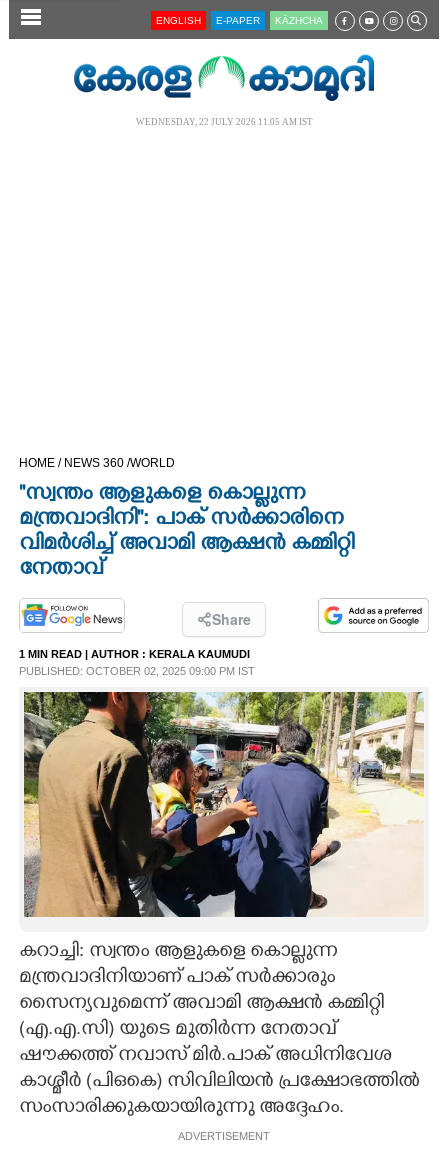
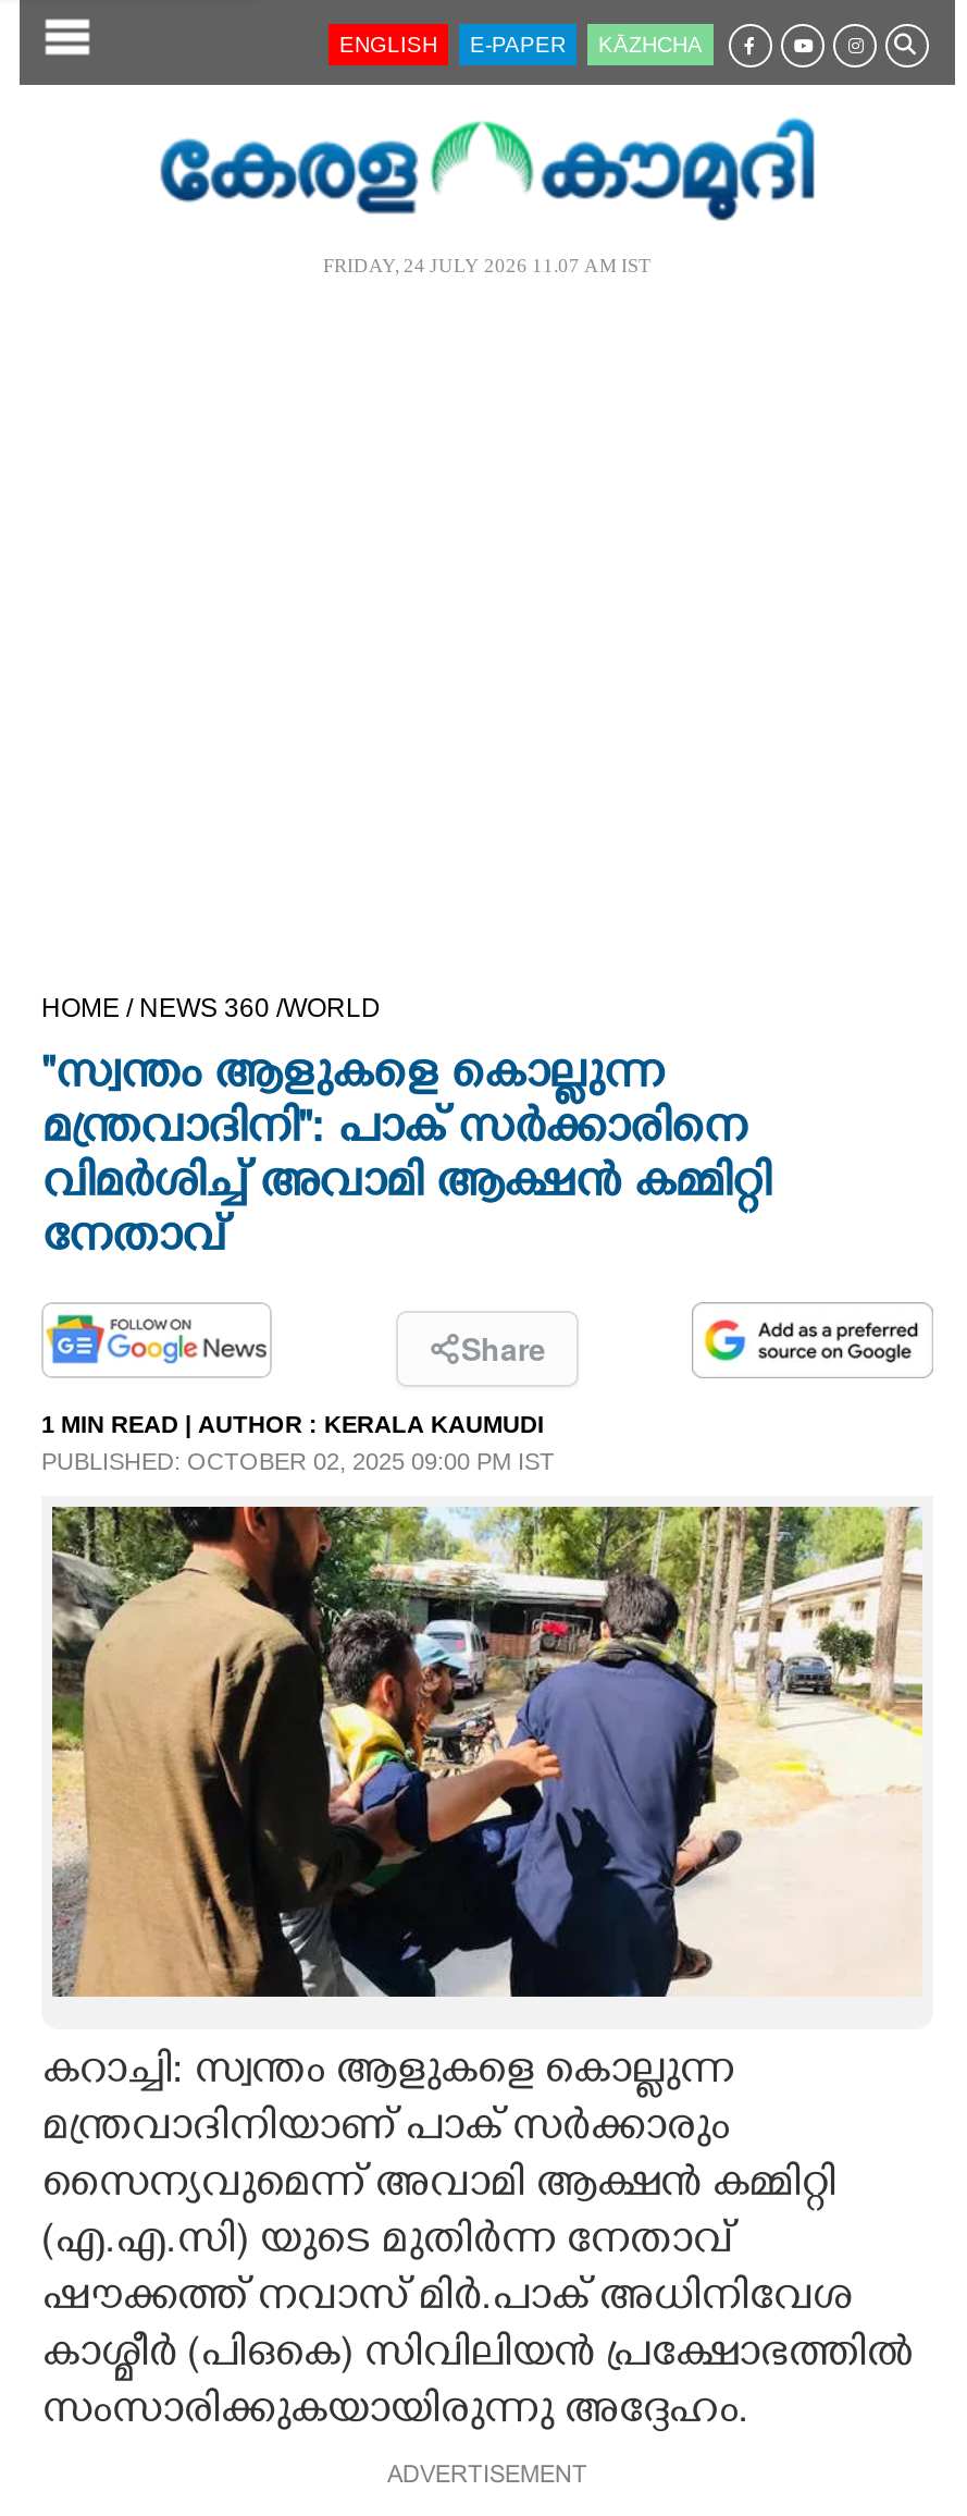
- WEDNESDAY, 22 JULY 2026 11.05 AM IST
+ FRIDAY, 24 JULY 2026 11.07 AM IST
